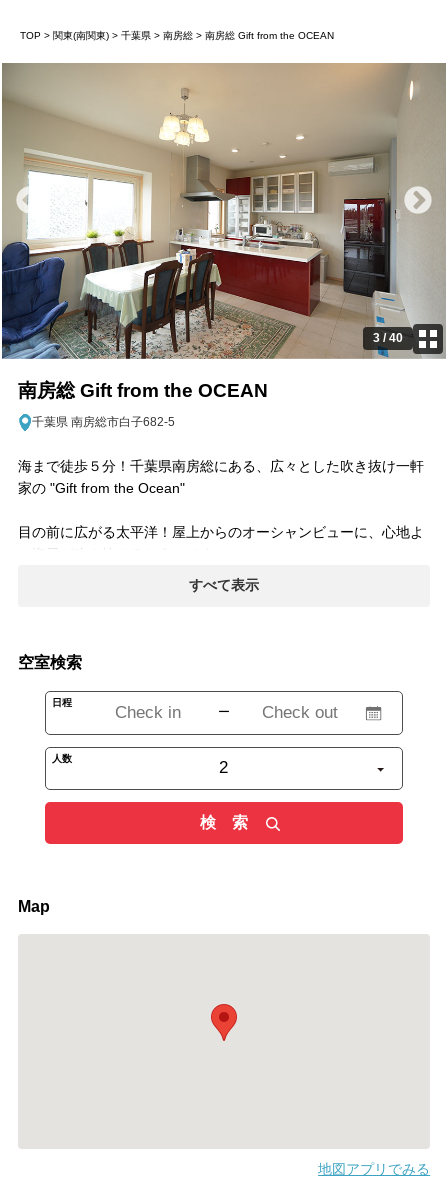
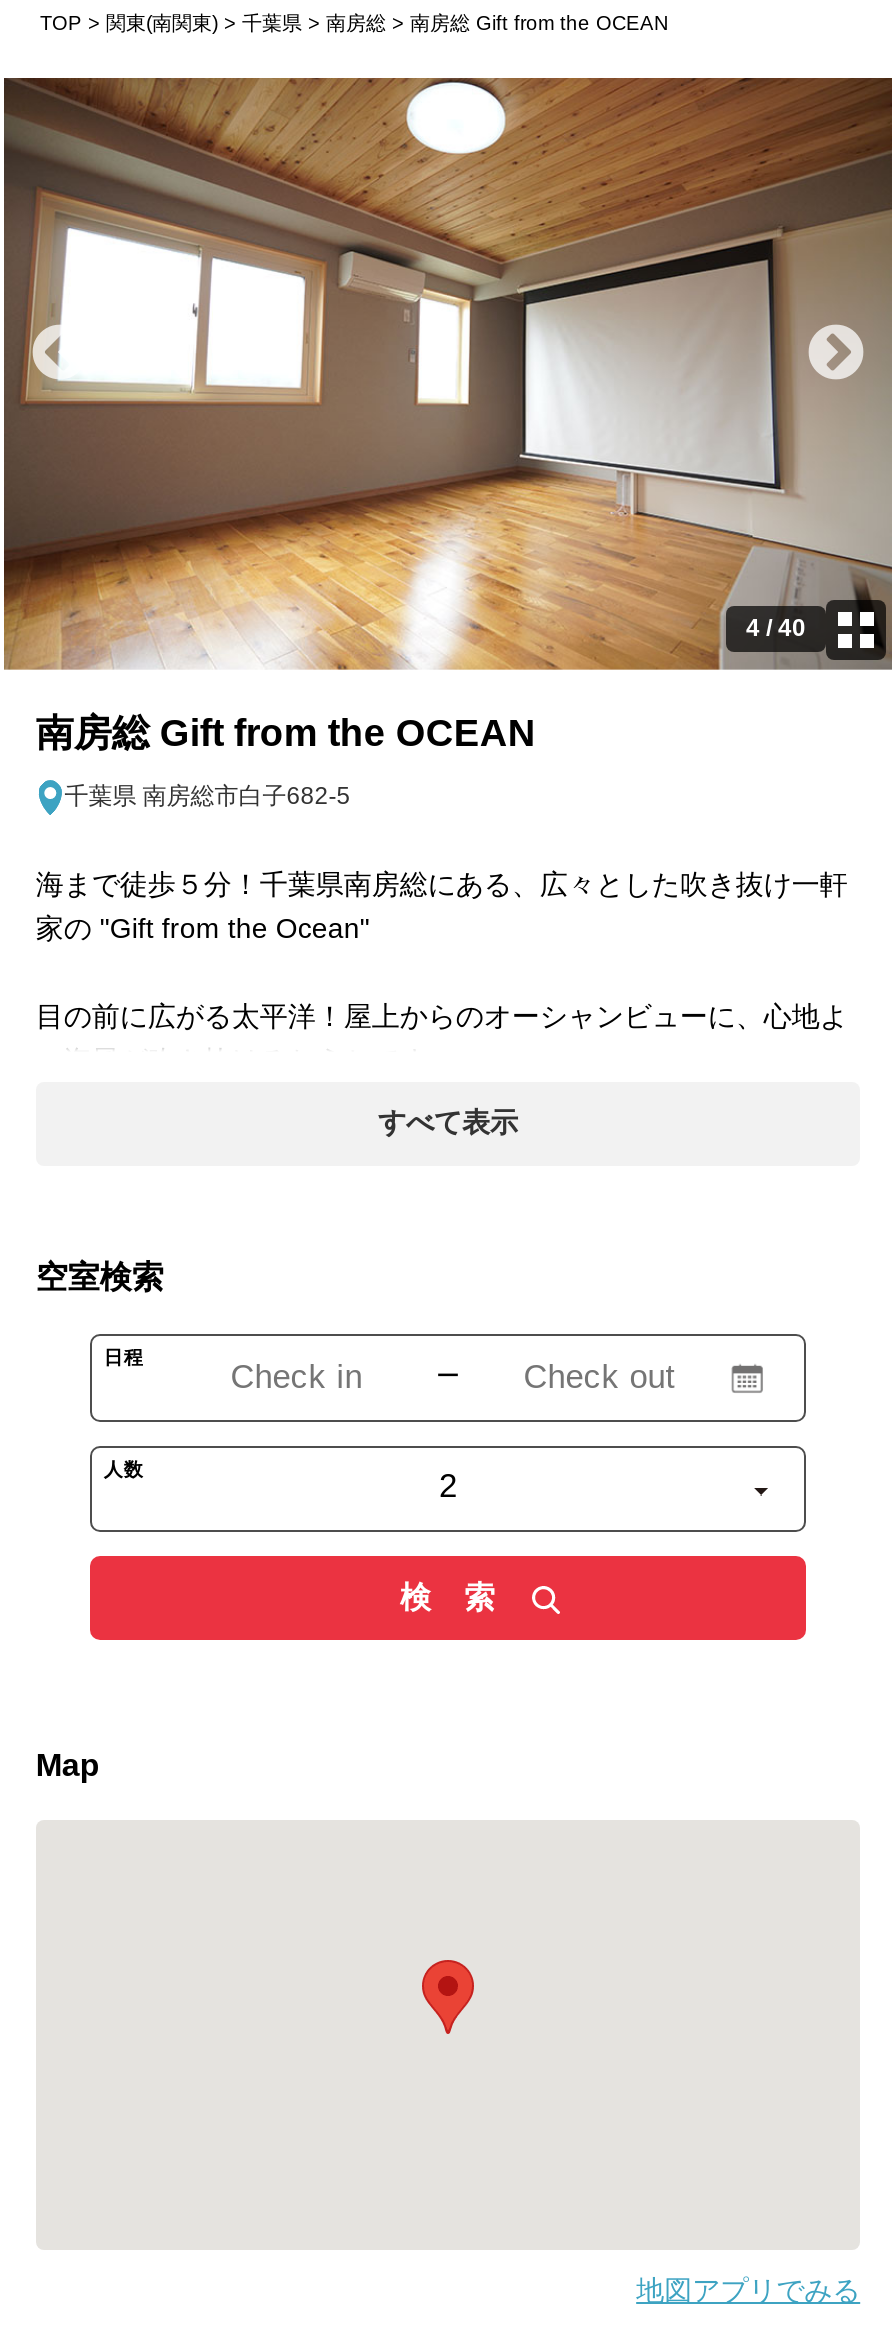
- [image]
- 3 / 40
+ [image]
+ 4 / 40
